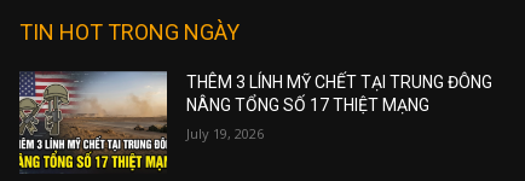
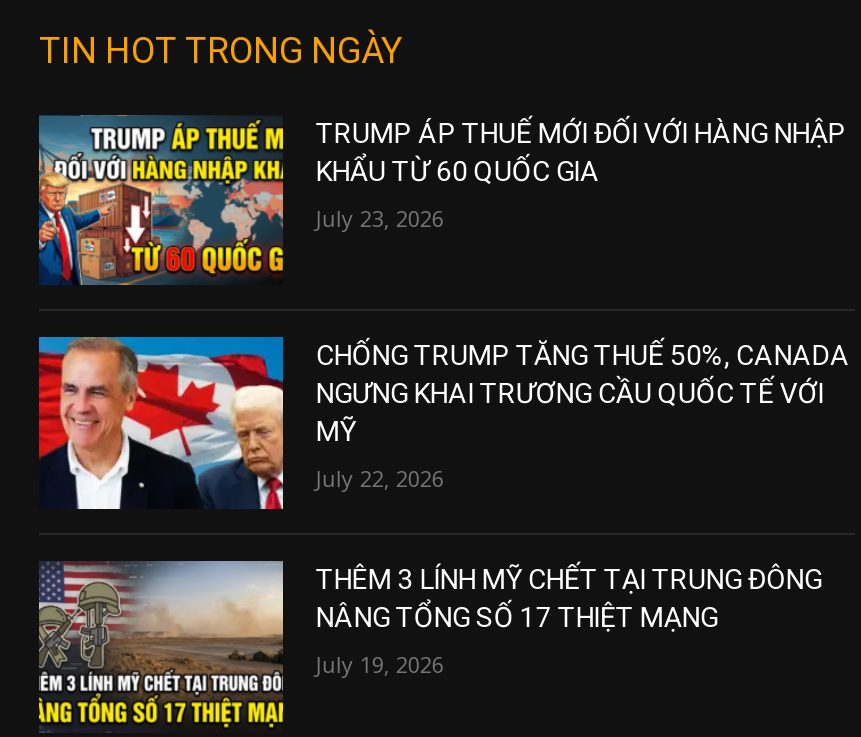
+ [image]
+ TRUMP ÁP THUẾ MỚI ĐỐI VỚI HÀNG NHẬP
+ KHẨU TỪ 60 QUỐC GIA
+ July 23, 2026

+ [image]
+ CHỐNG TRUMP TĂNG THUẾ 50%, CANADA
+ NGƯNG KHAI TRƯƠNG CẦU QUỐC TẾ VỚI
+ MỸ
+ July 22, 2026
